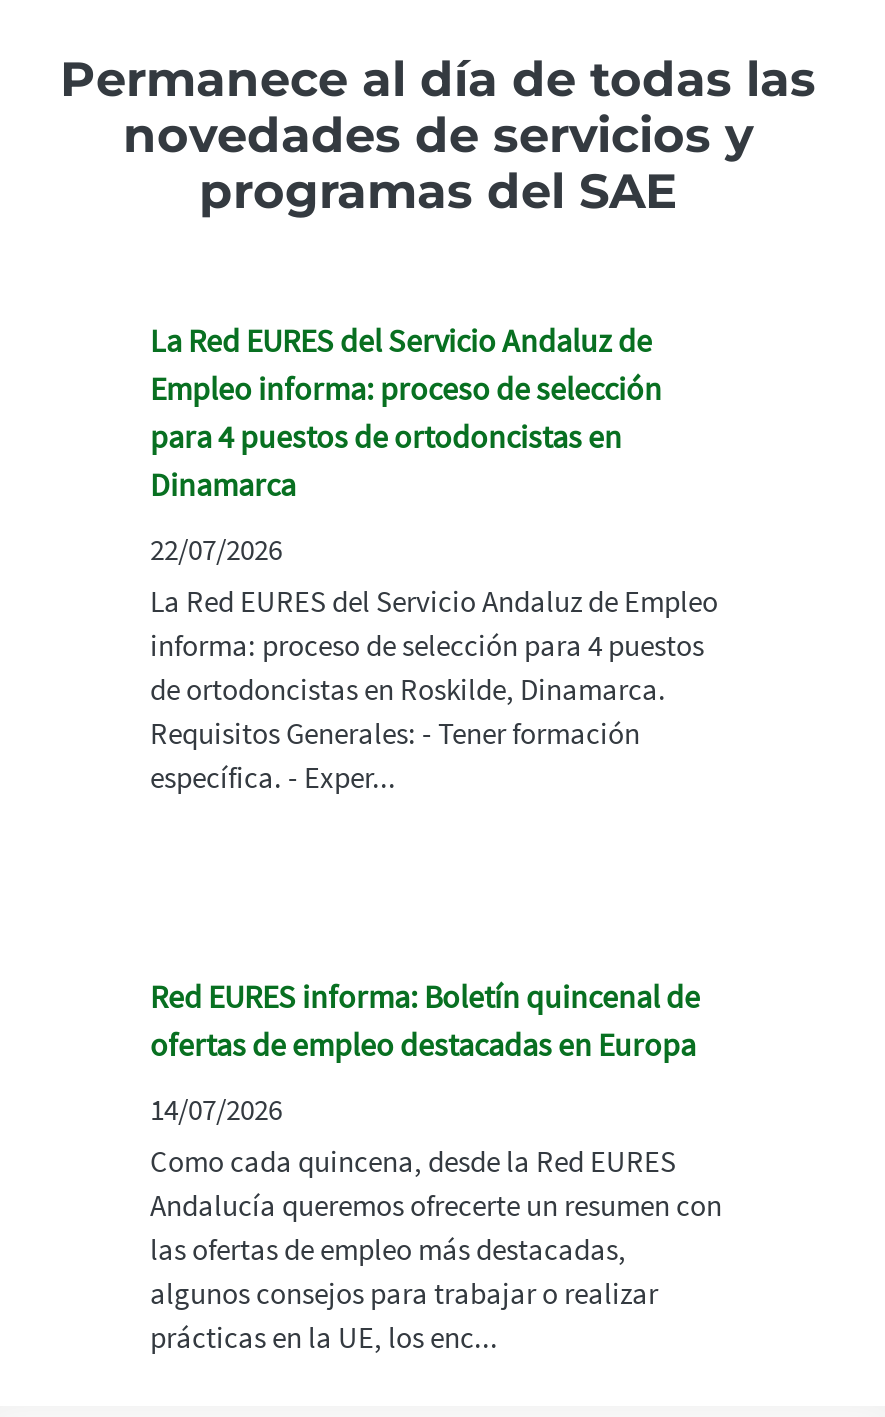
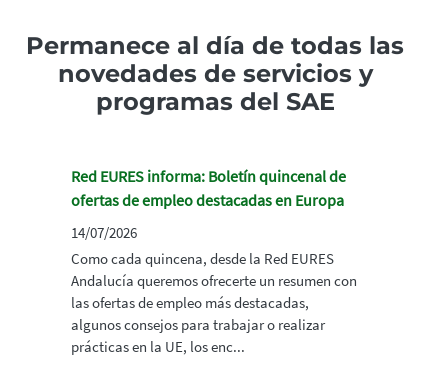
- La Red EURES del Servicio Andaluz de
- Empleo informa: proceso de selección
- para 4 puestos de ortodoncistas en
- Dinamarca
- 22/07/2026
- La Red EURES del Servicio Andaluz de Empleo
- informa: proceso de selección para 4 puestos
- de ortodoncistas en Roskilde, Dinamarca.
- Requisitos Generales: - Tener formación
- específica. - Exper...
